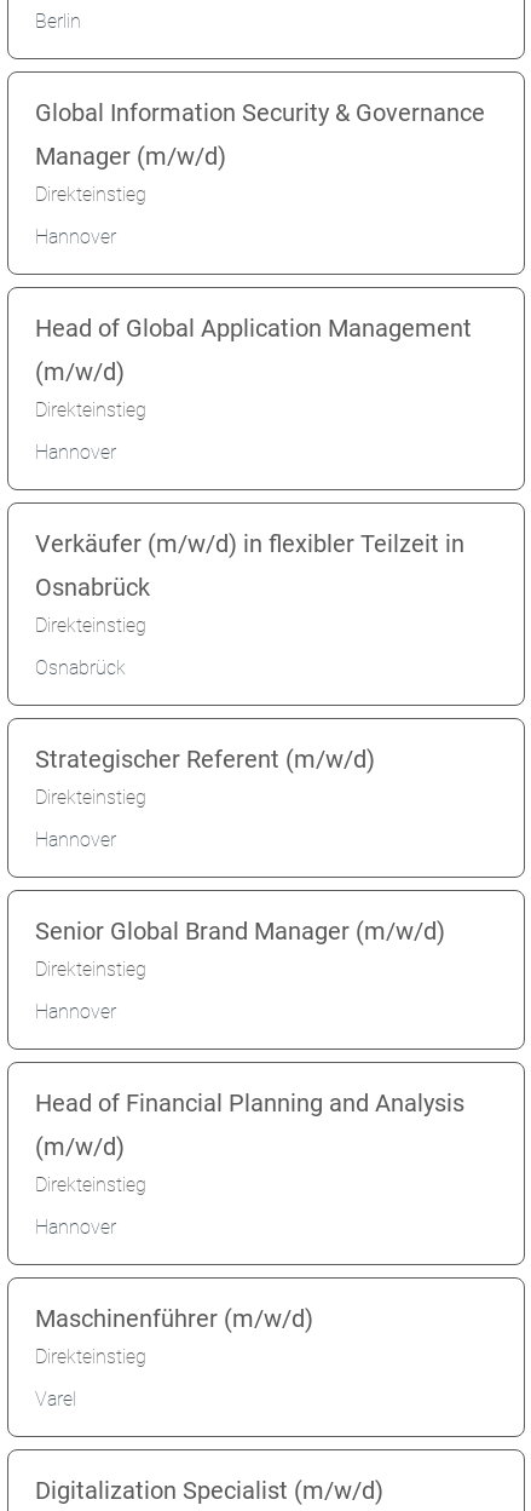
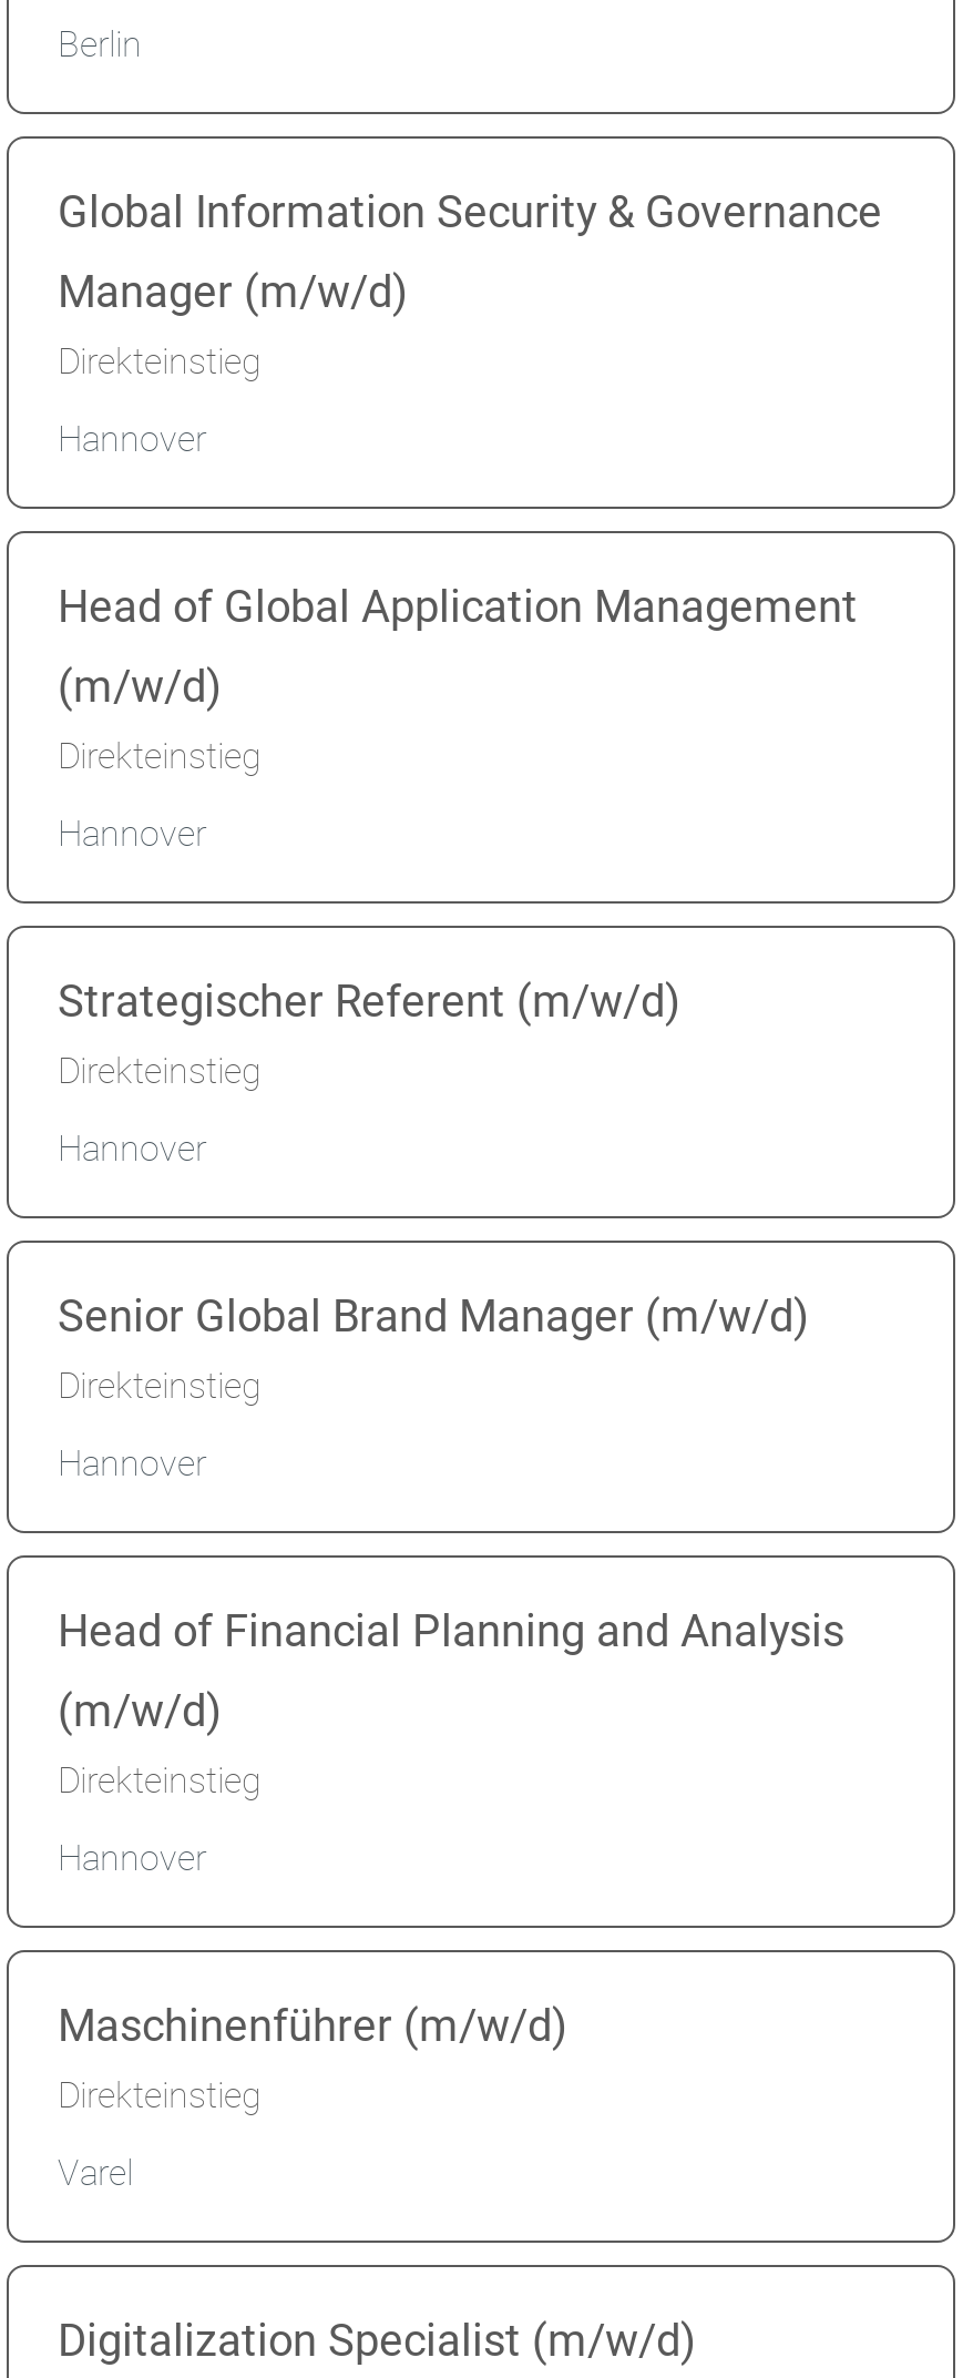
- Verkäufer (m/w/d) in flexibler Teilzeit in
- Osnabrück
- Direkteinstieg
- Osnabrück
